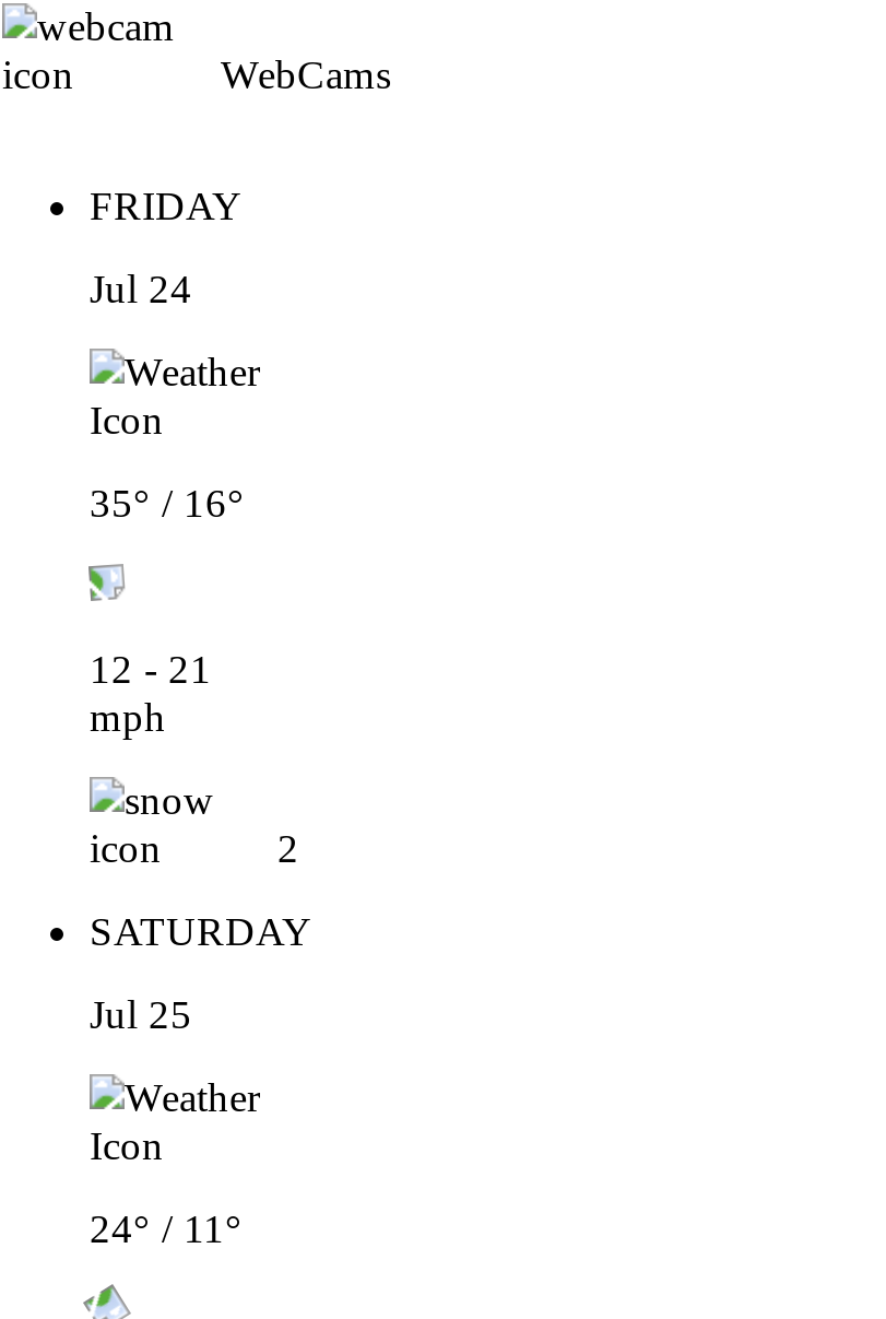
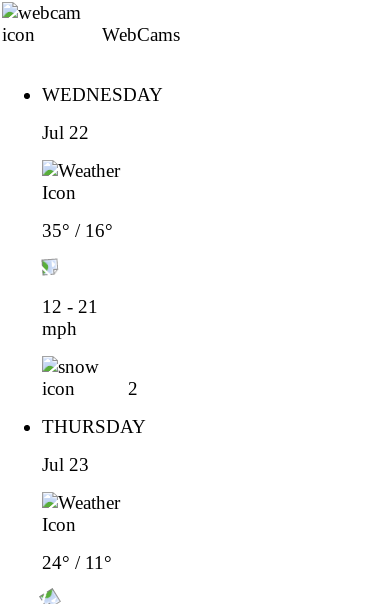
- FRIDAY
+ WEDNESDAY

- Jul 24
+ Jul 22

- SATURDAY
+ THURSDAY

- Jul 25
+ Jul 23
